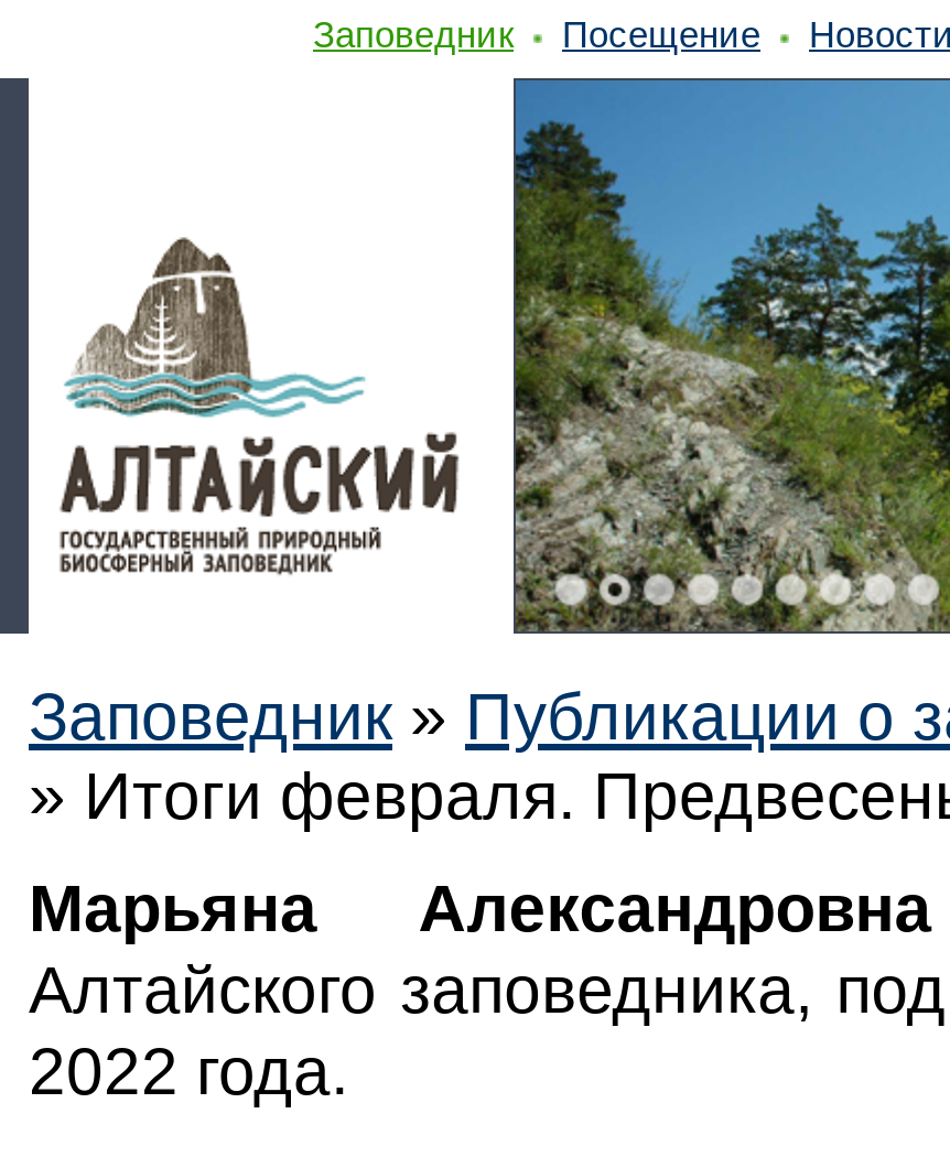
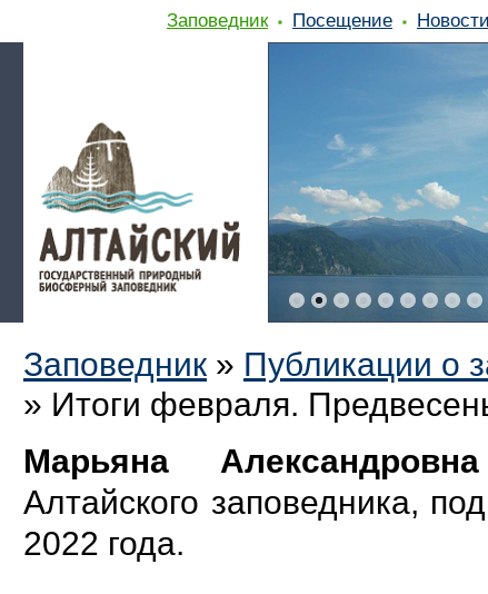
- [image]
+ [image]
